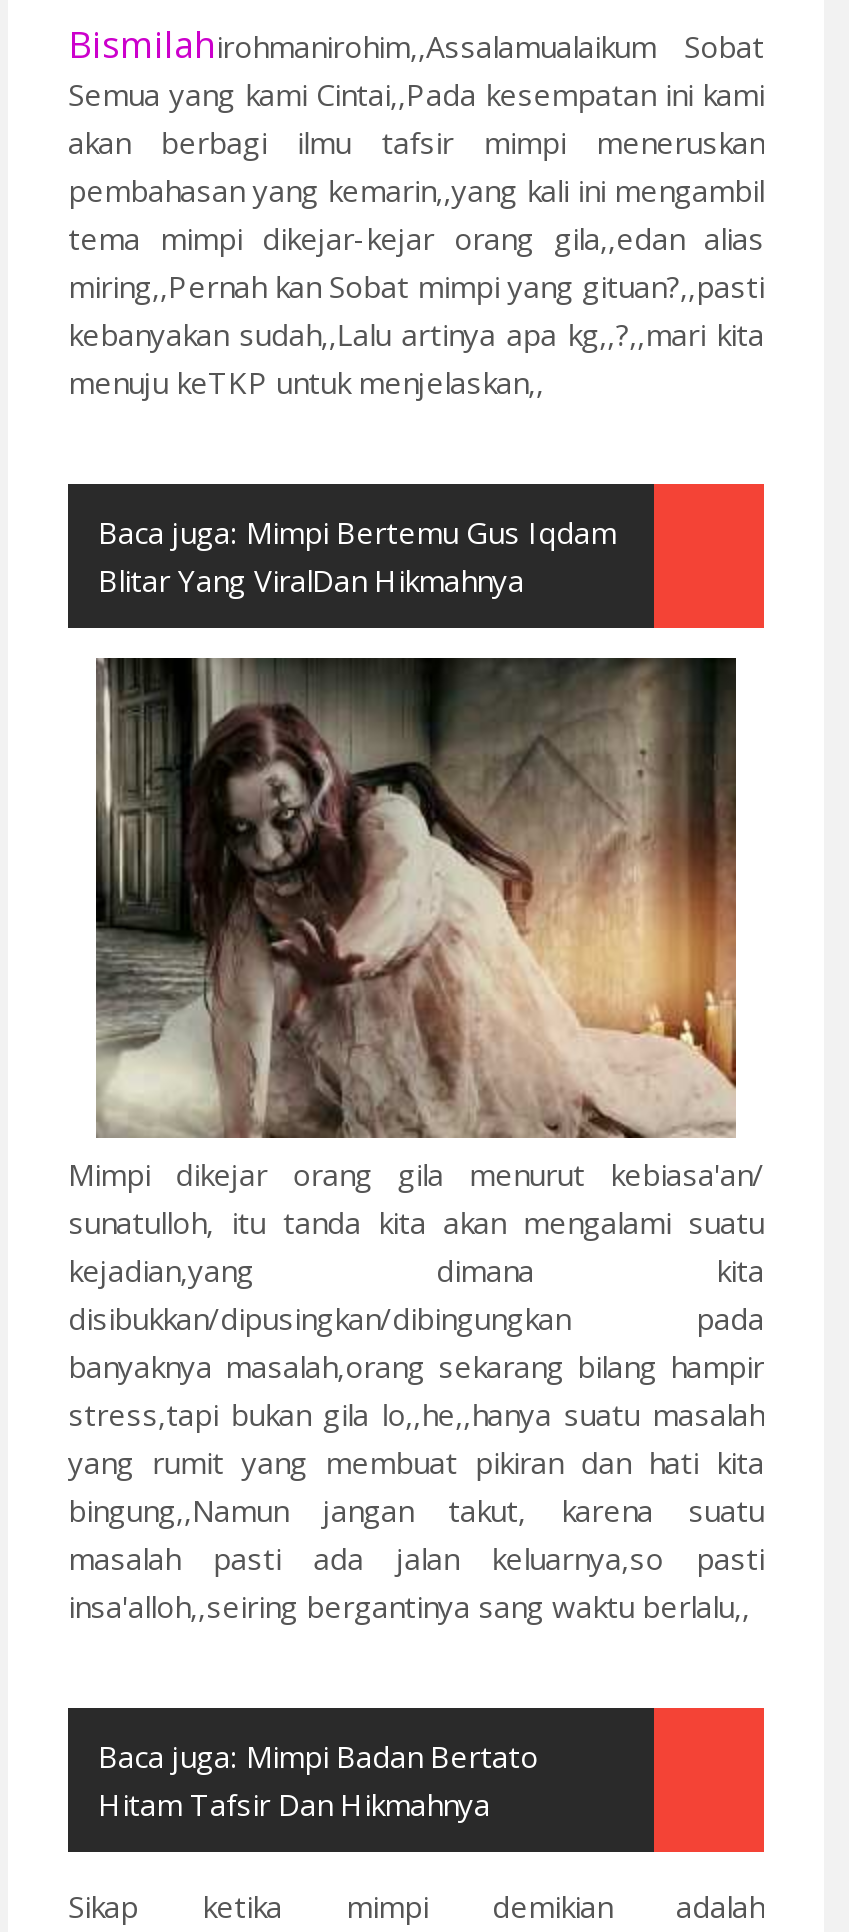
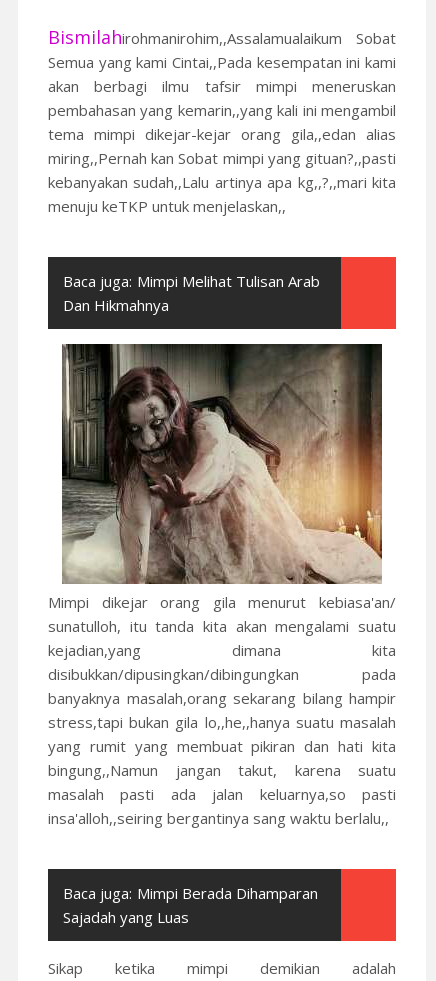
- Baca juga: Mimpi Bertemu Gus Iqdam
- Blitar Yang ViralDan Hikmahnya
+ Baca juga: Mimpi Melihat Tulisan Arab
+ Dan Hikmahnya

- Baca juga: Mimpi Badan Bertato
- Hitam Tafsir Dan Hikmahnya
+ Baca juga: Mimpi Berada Dihamparan
+ Sajadah yang Luas
